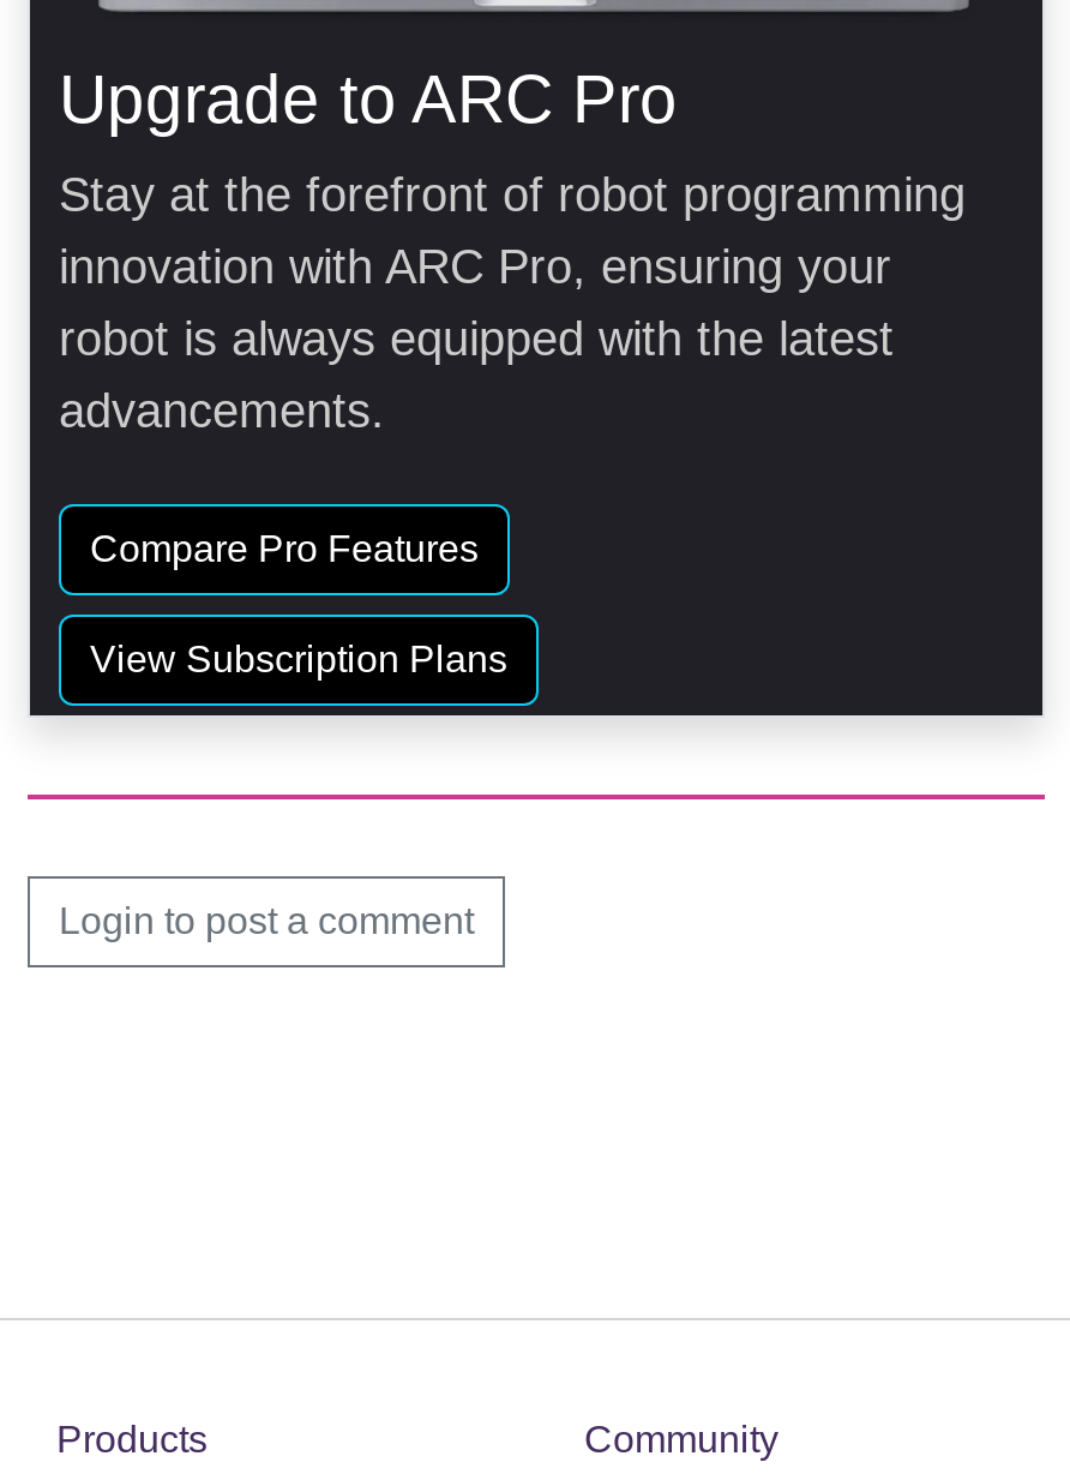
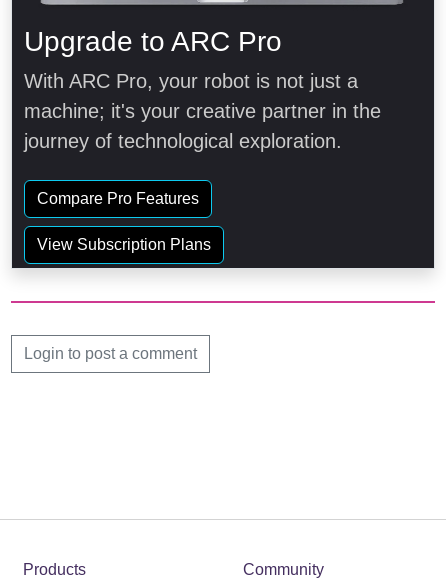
- Stay at the forefront of robot programming
- innovation with ARC Pro, ensuring your
- robot is always equipped with the latest
- advancements.
+ With ARC Pro, your robot is not just a
+ machine; it's your creative partner in the
+ journey of technological exploration.
